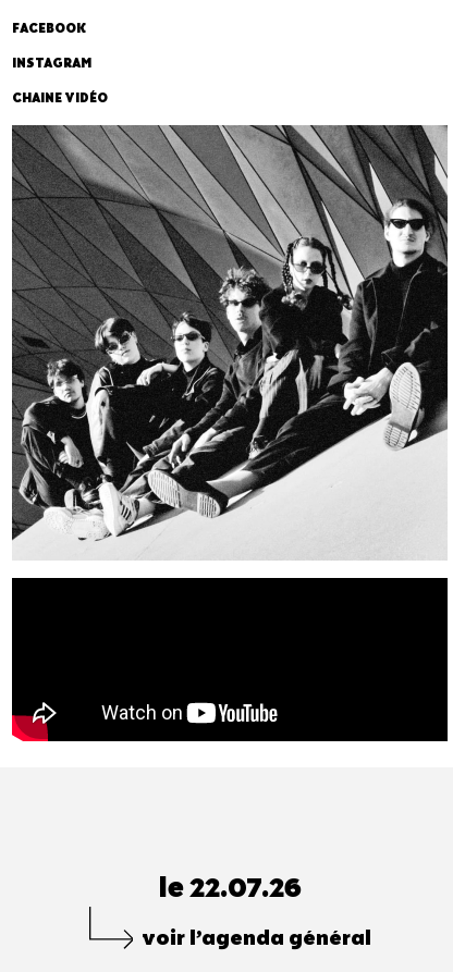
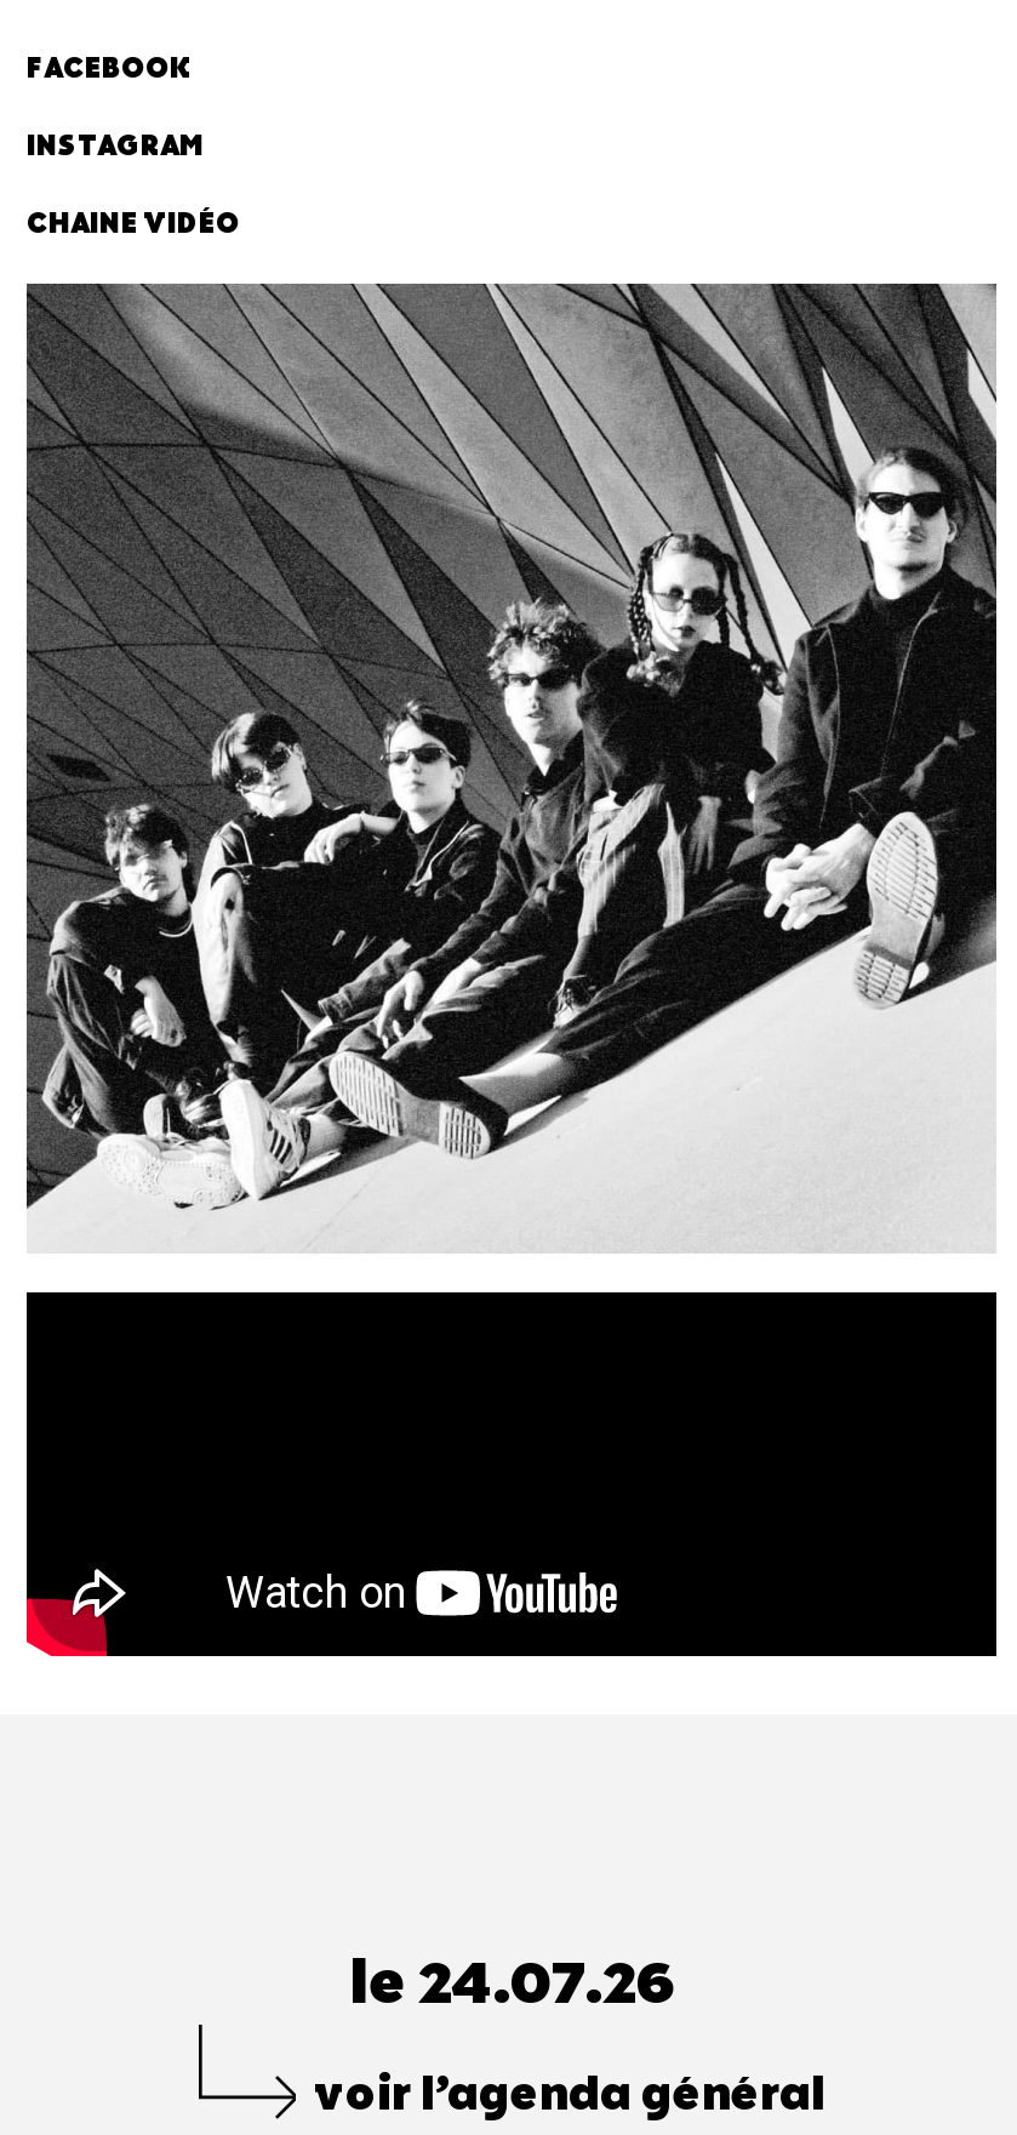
- le 22.07.26
+ le 24.07.26
